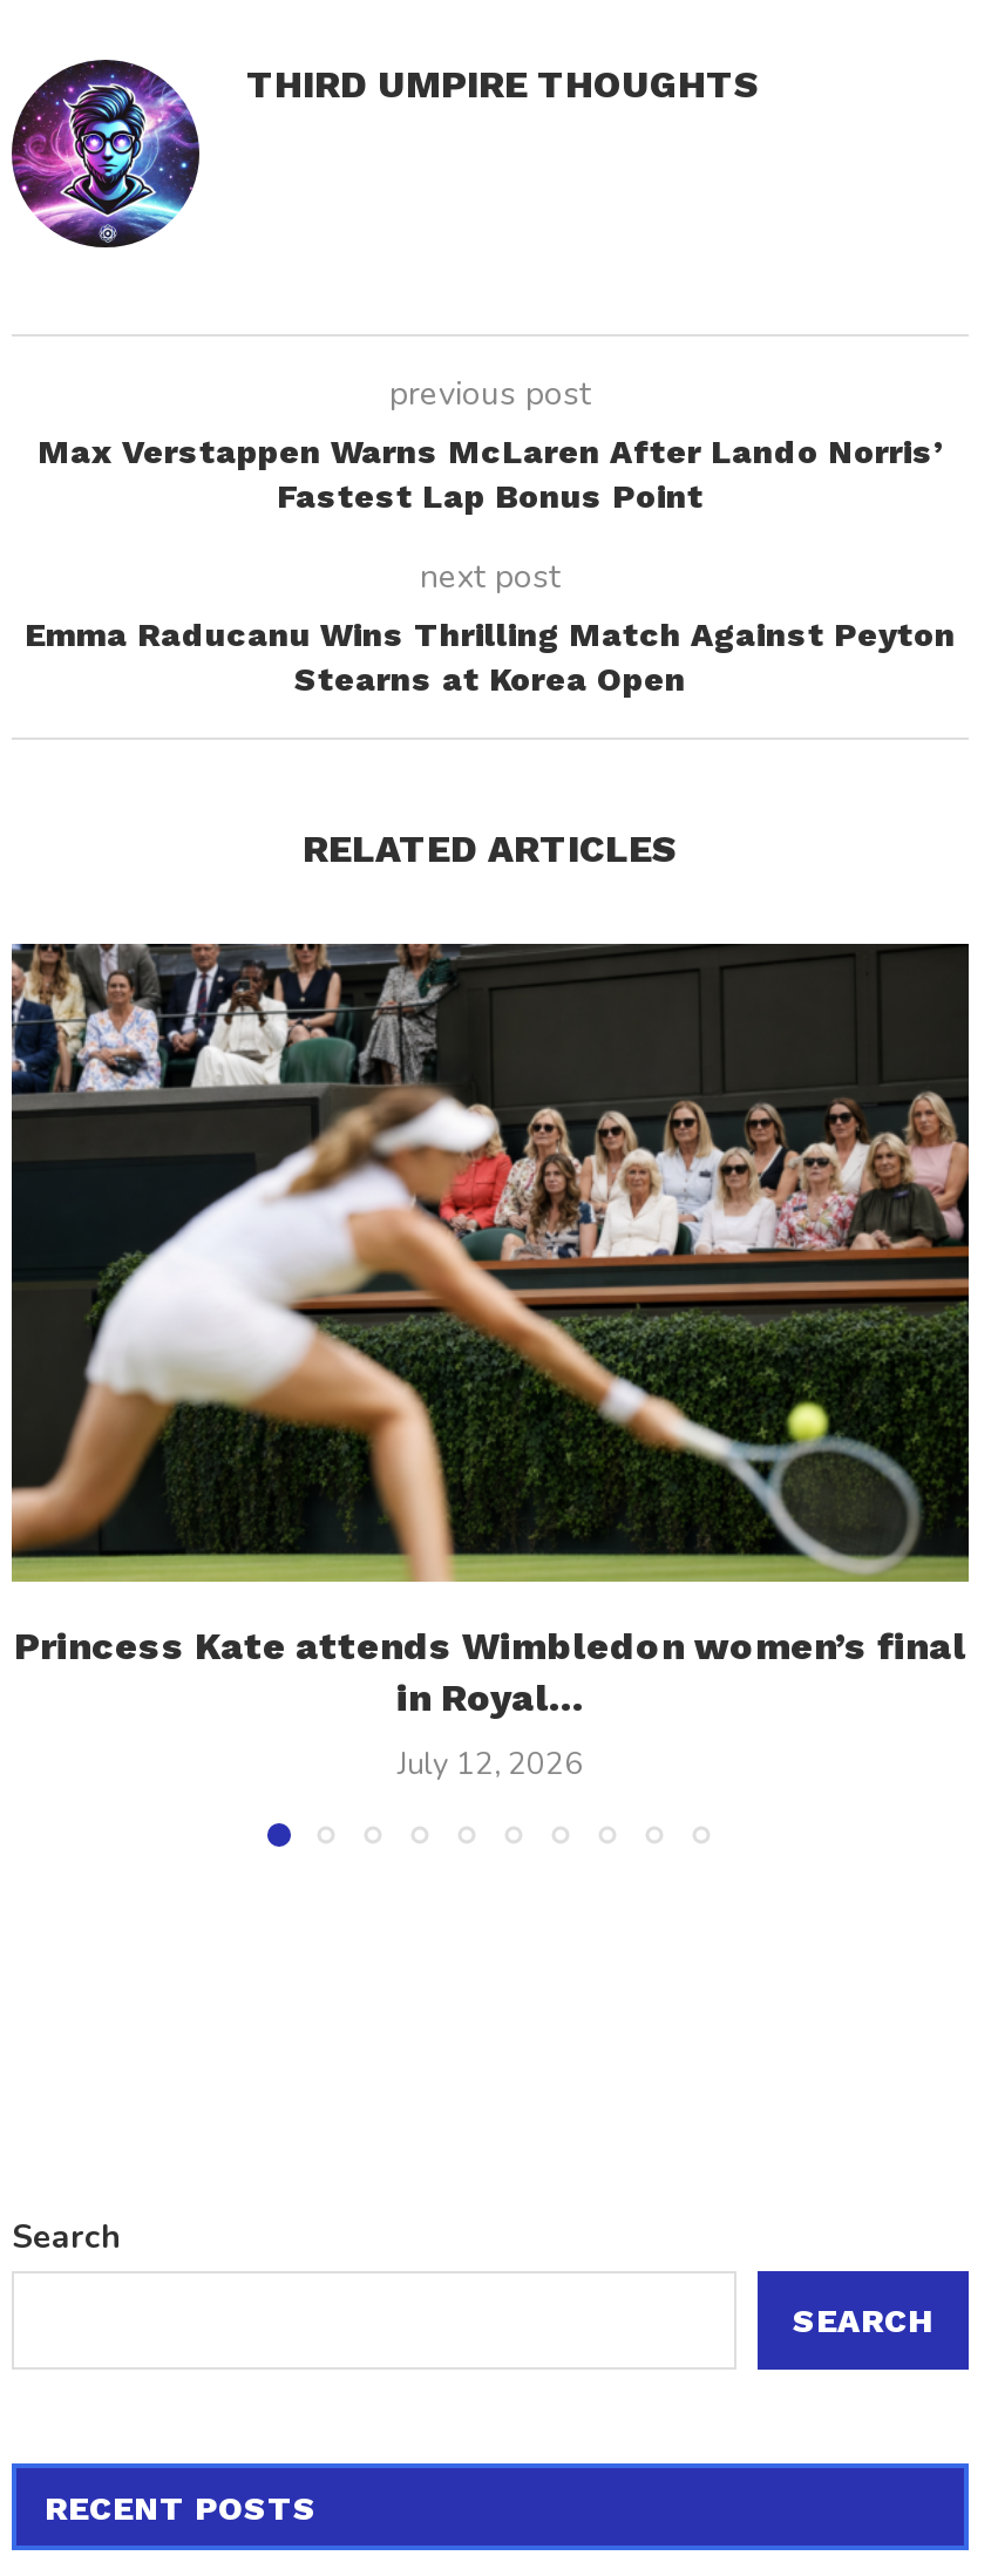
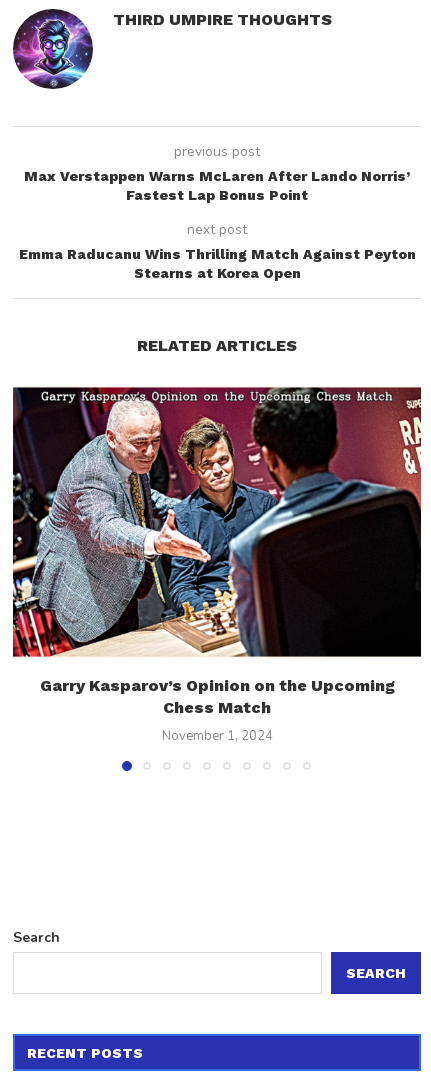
- [image]
- Princess Kate attends Wimbledon women’s final
- in Royal...
+ [image]
+ Garry Kasparov’s Opinion on the Upcoming
+ Chess Match

- July 12, 2026
+ November 1, 2024
